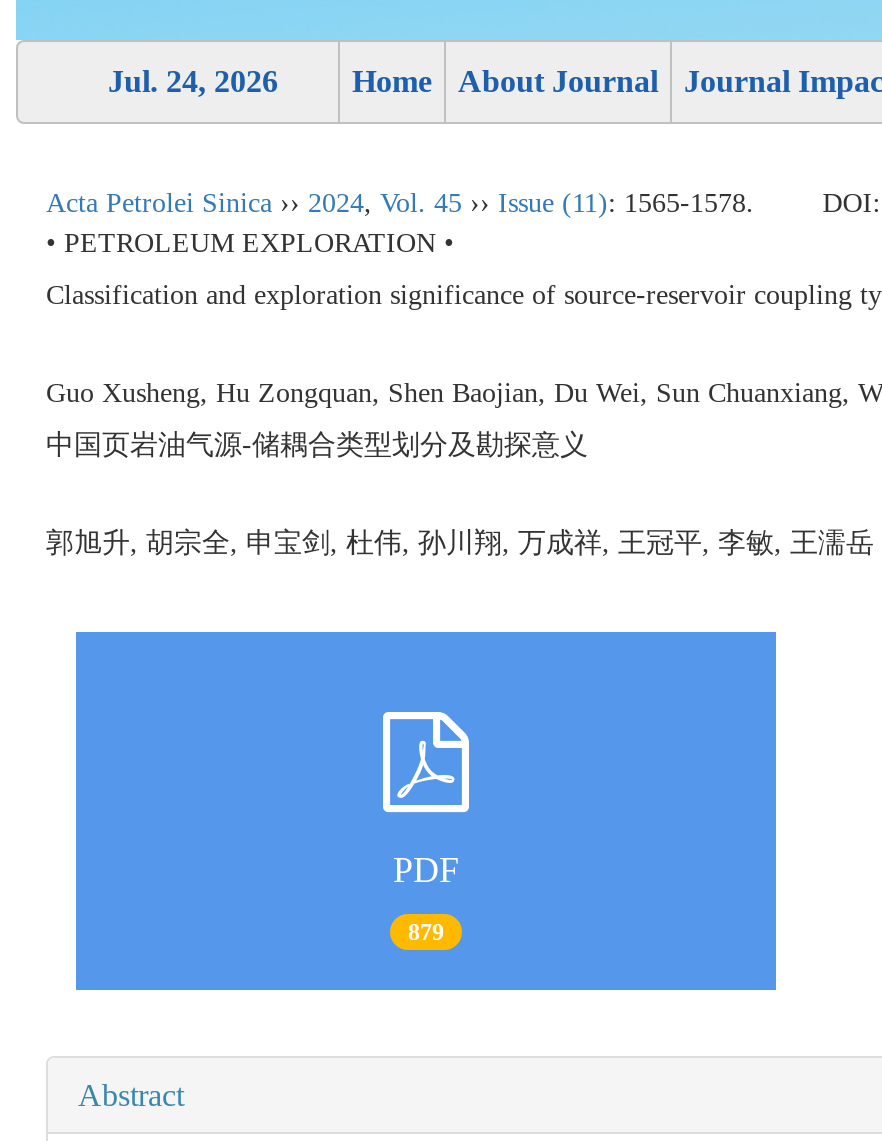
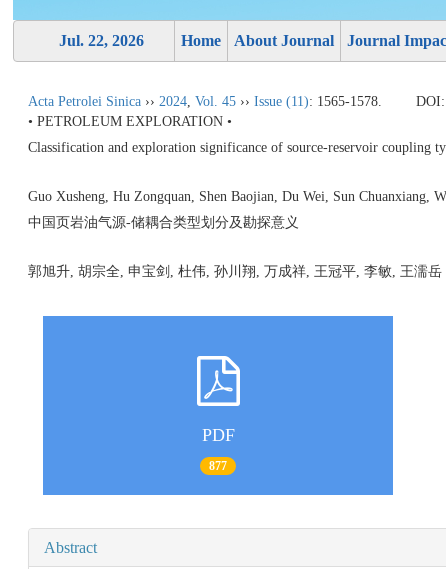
- Jul. 24, 2026
+ Jul. 22, 2026

- 879
+ 877
